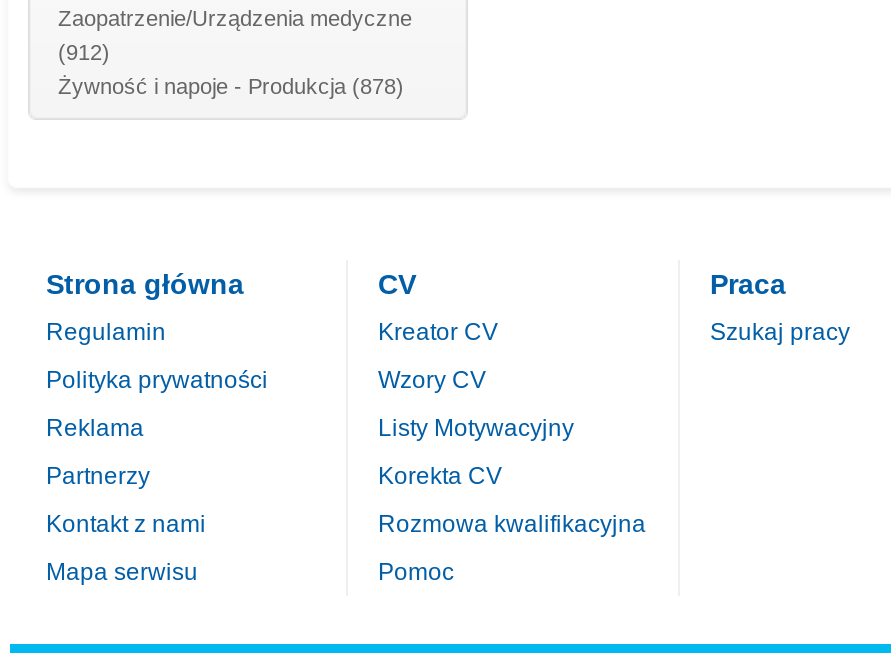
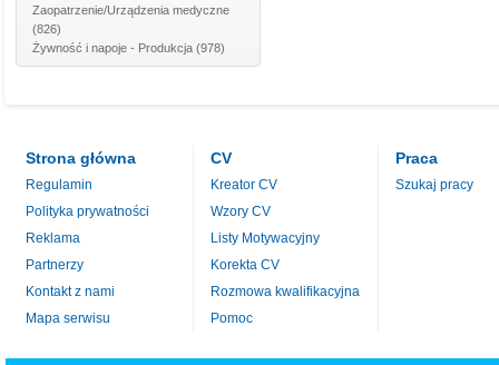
- (912)
+ (826)

- Żywność i napoje - Produkcja (878)
+ Żywność i napoje - Produkcja (978)
